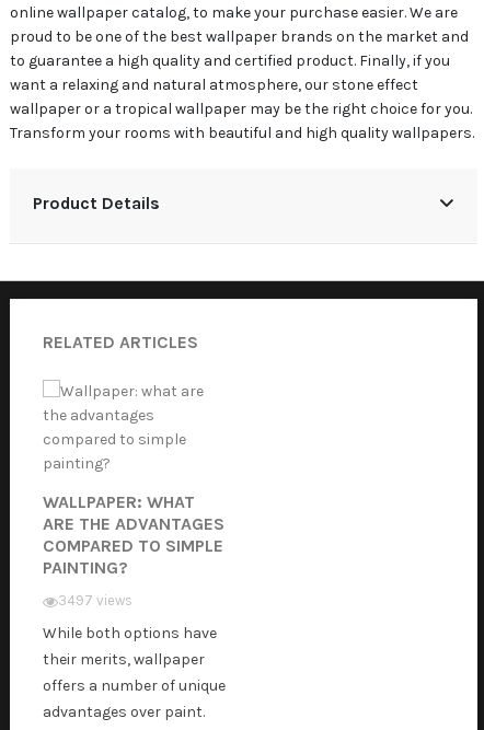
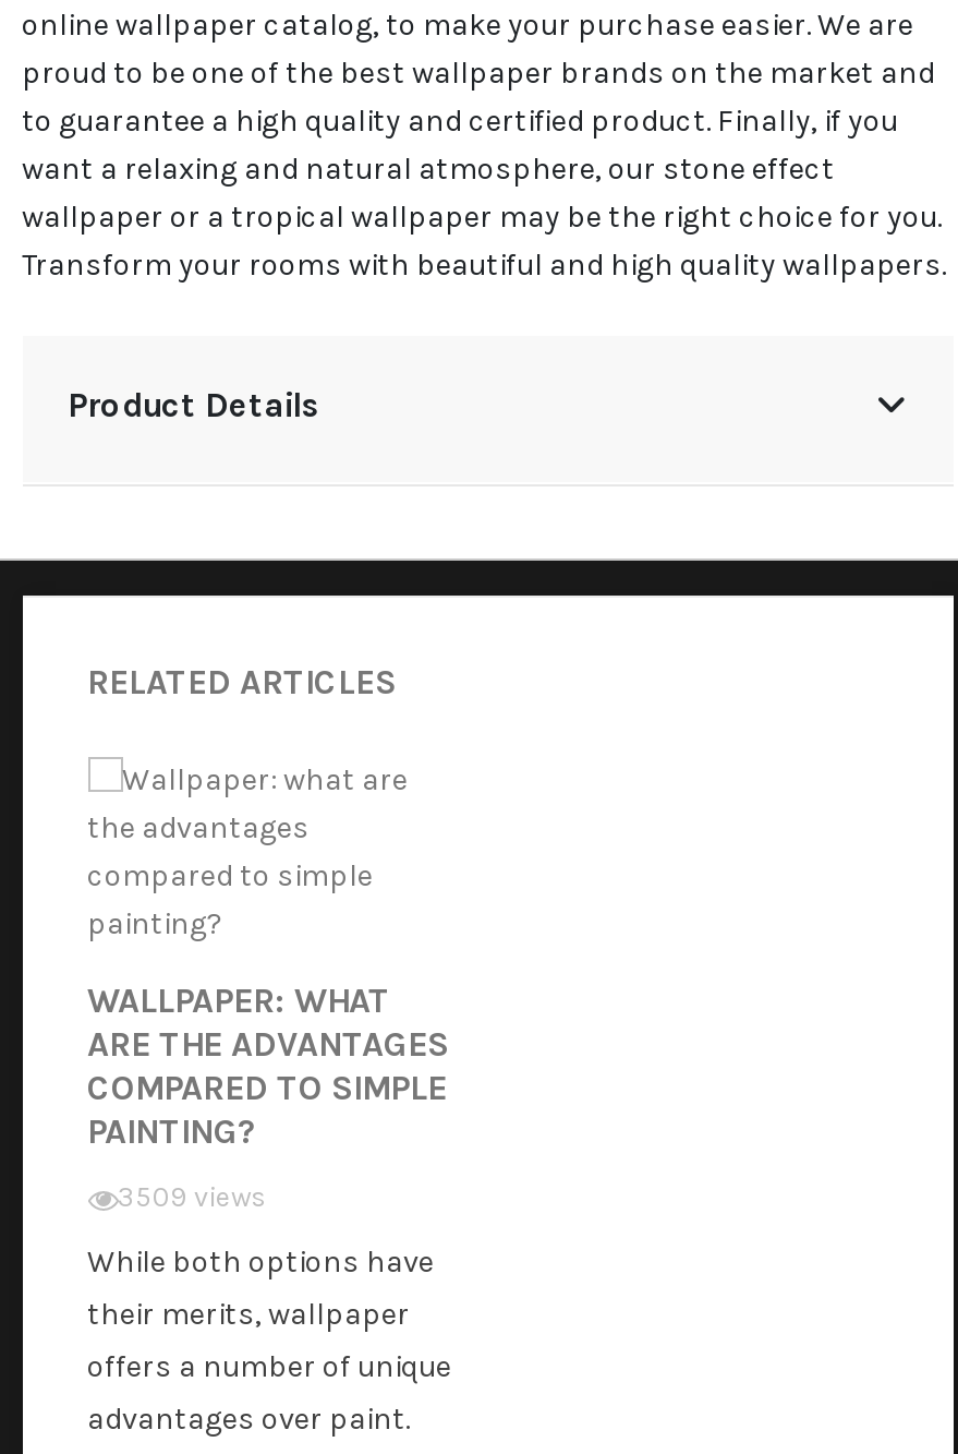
- 3497 views
+ 3509 views
